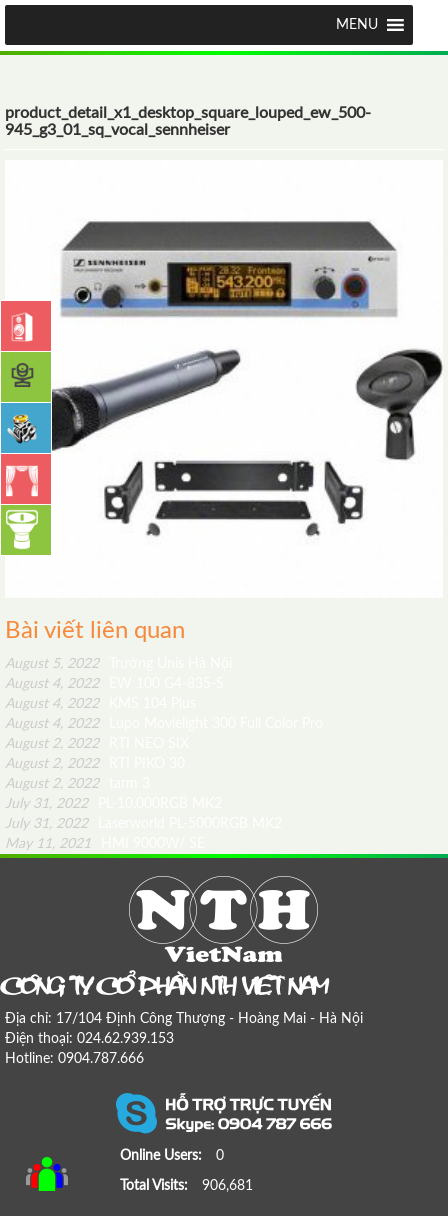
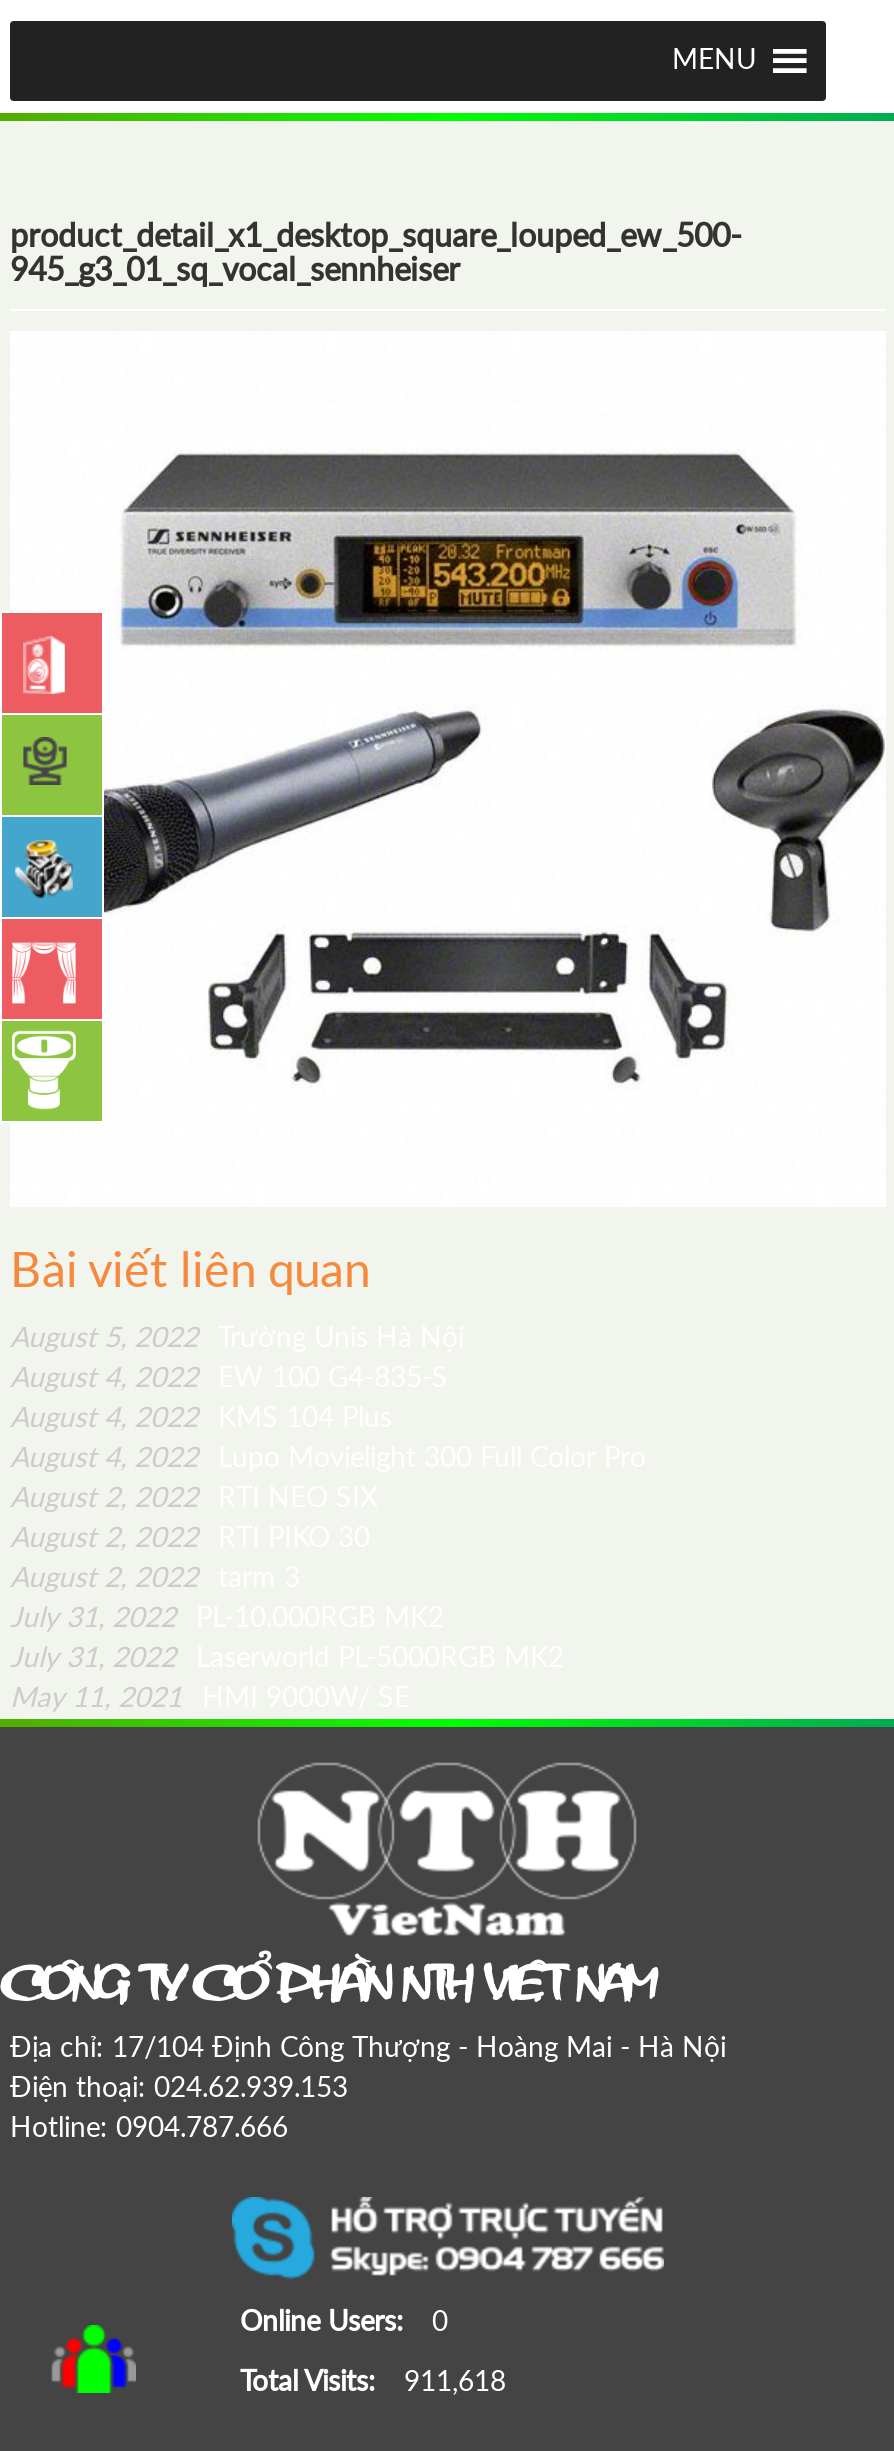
- Total Visits: 906,681
+ Total Visits: 911,618
